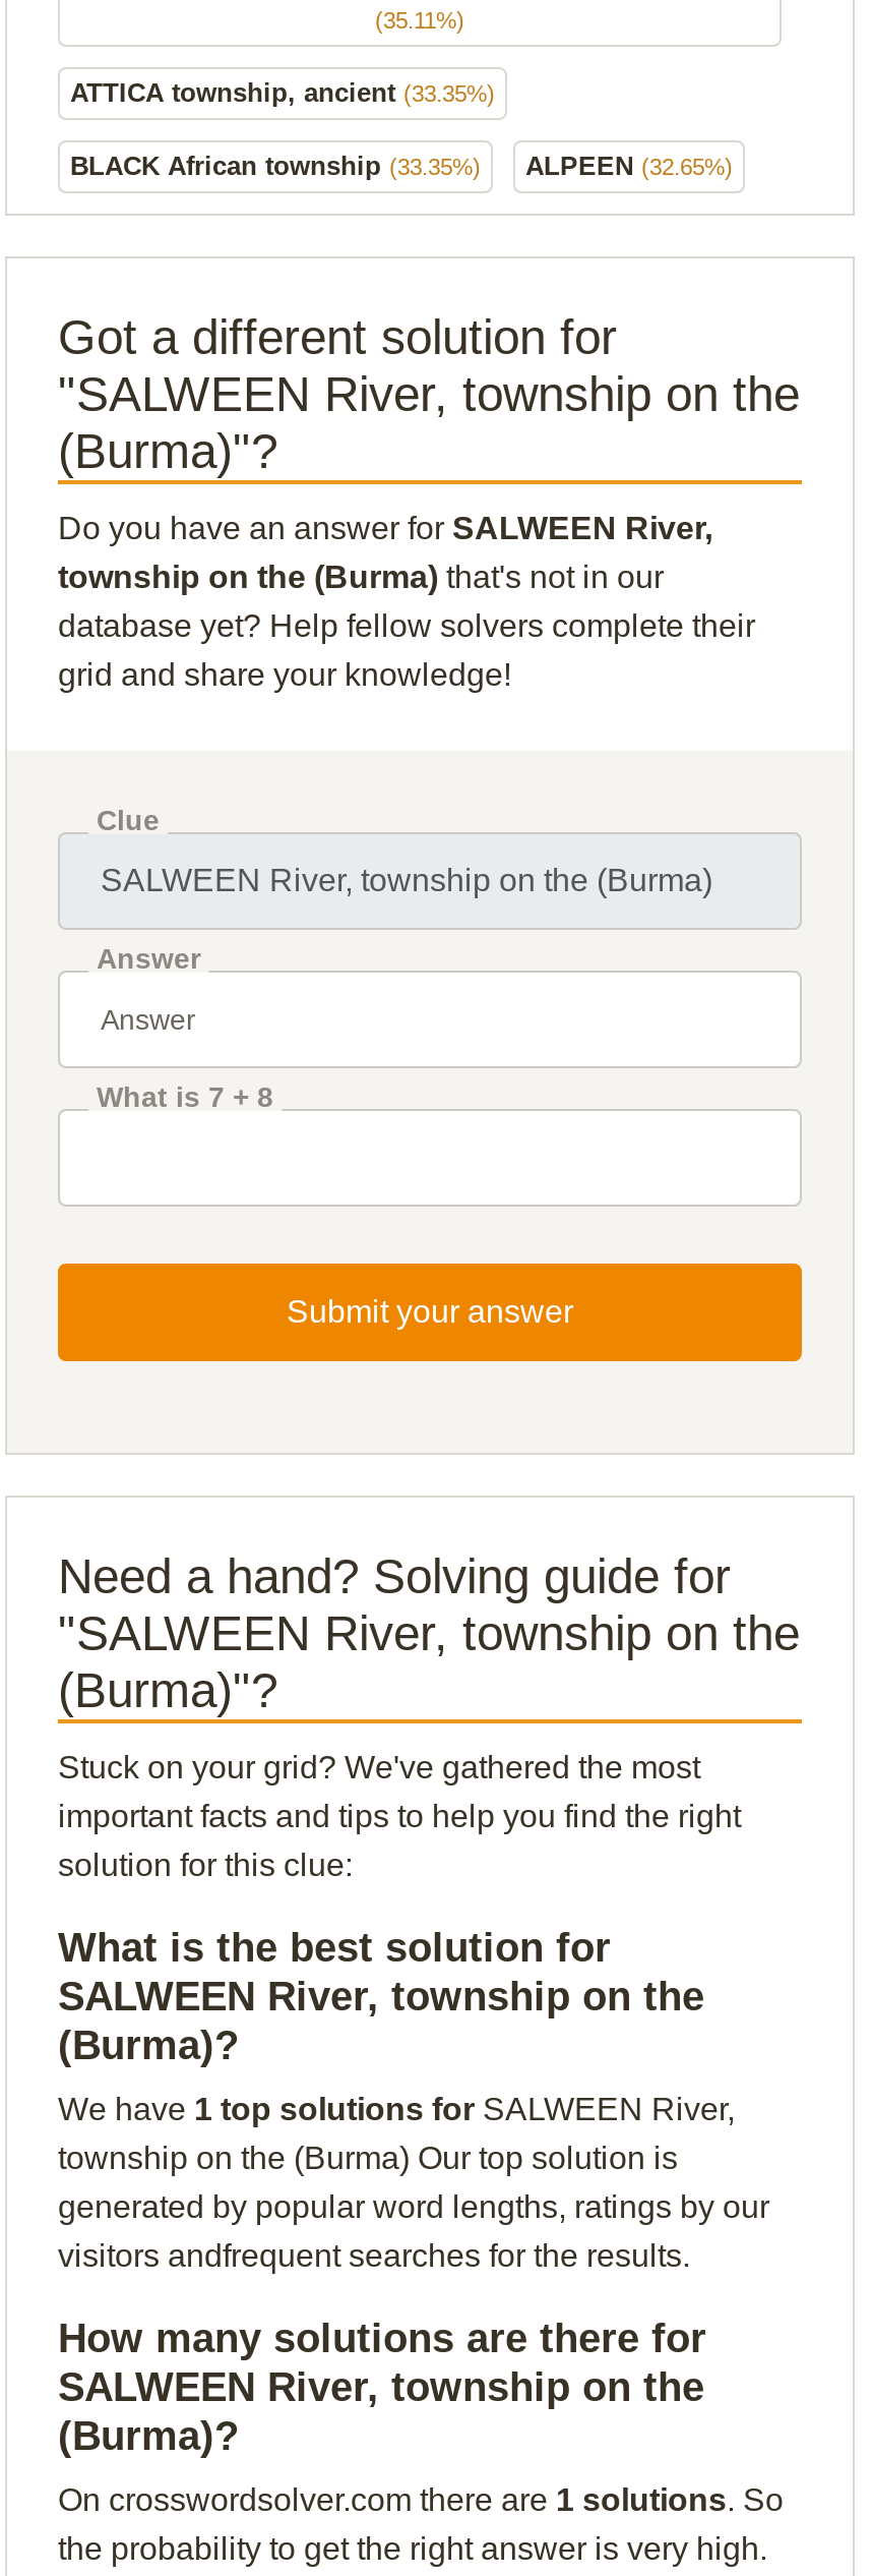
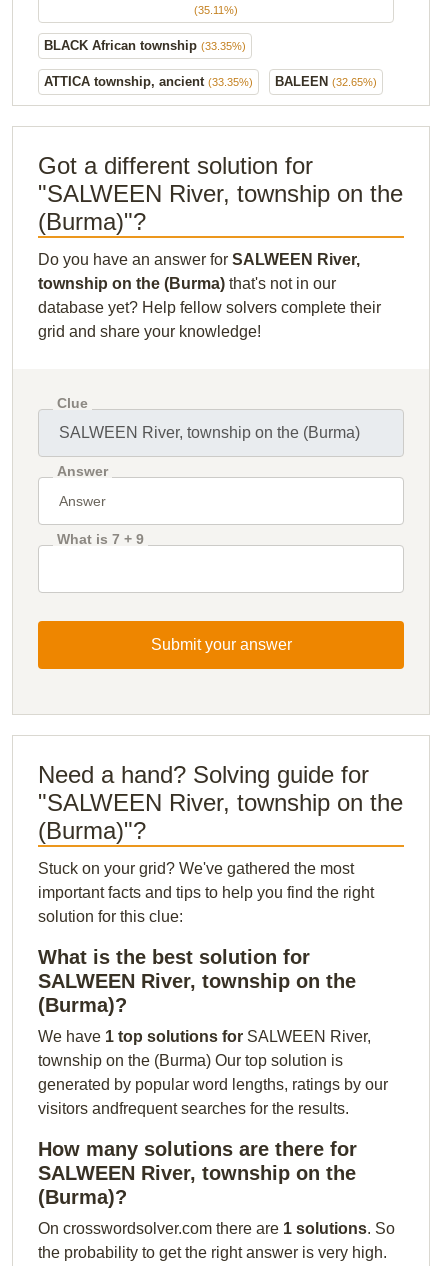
moved down: ATTICA township, ancient (33.35%)

moved up: BLACK African township (33.35%)

- ALPEEN (32.65%)
+ BALEEN (32.65%)

- What is 7 + 8
+ What is 7 + 9
